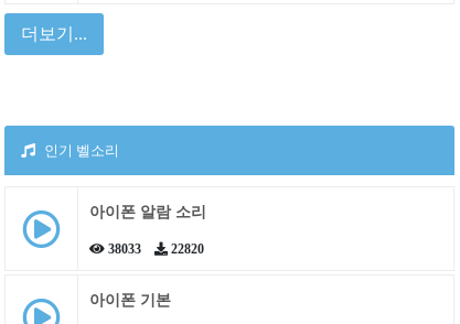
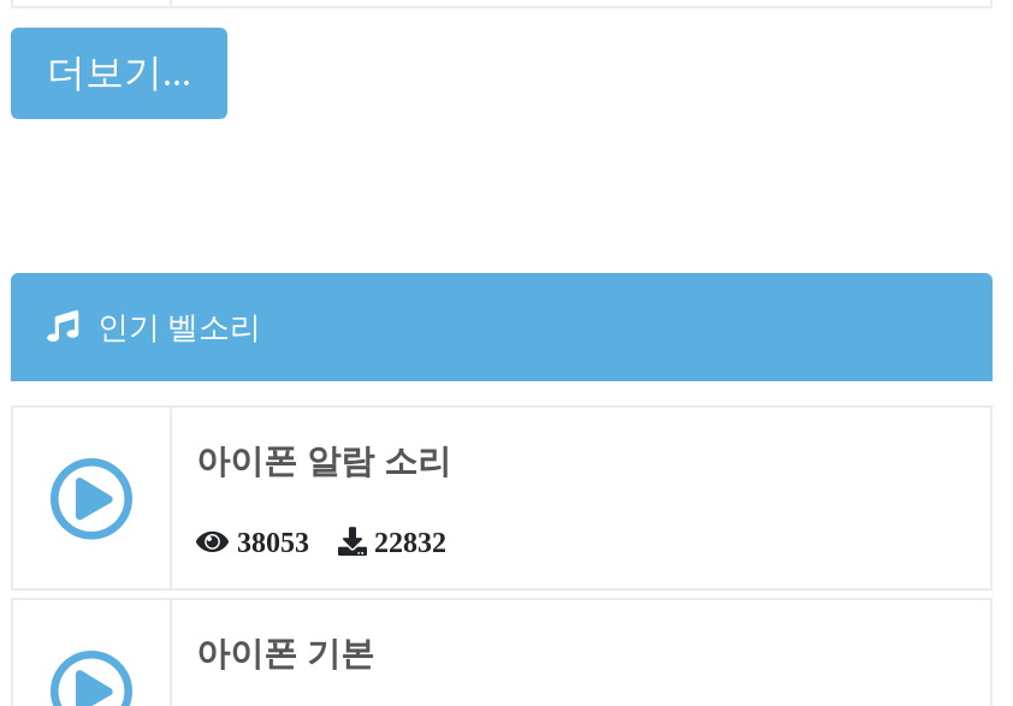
- 38033
+ 38053

- 22820
+ 22832
